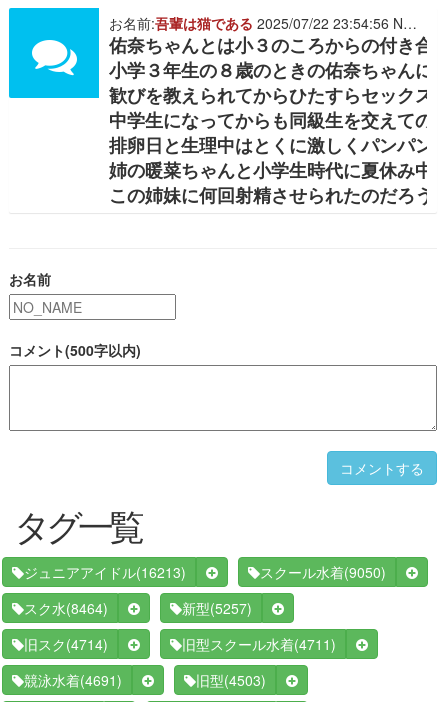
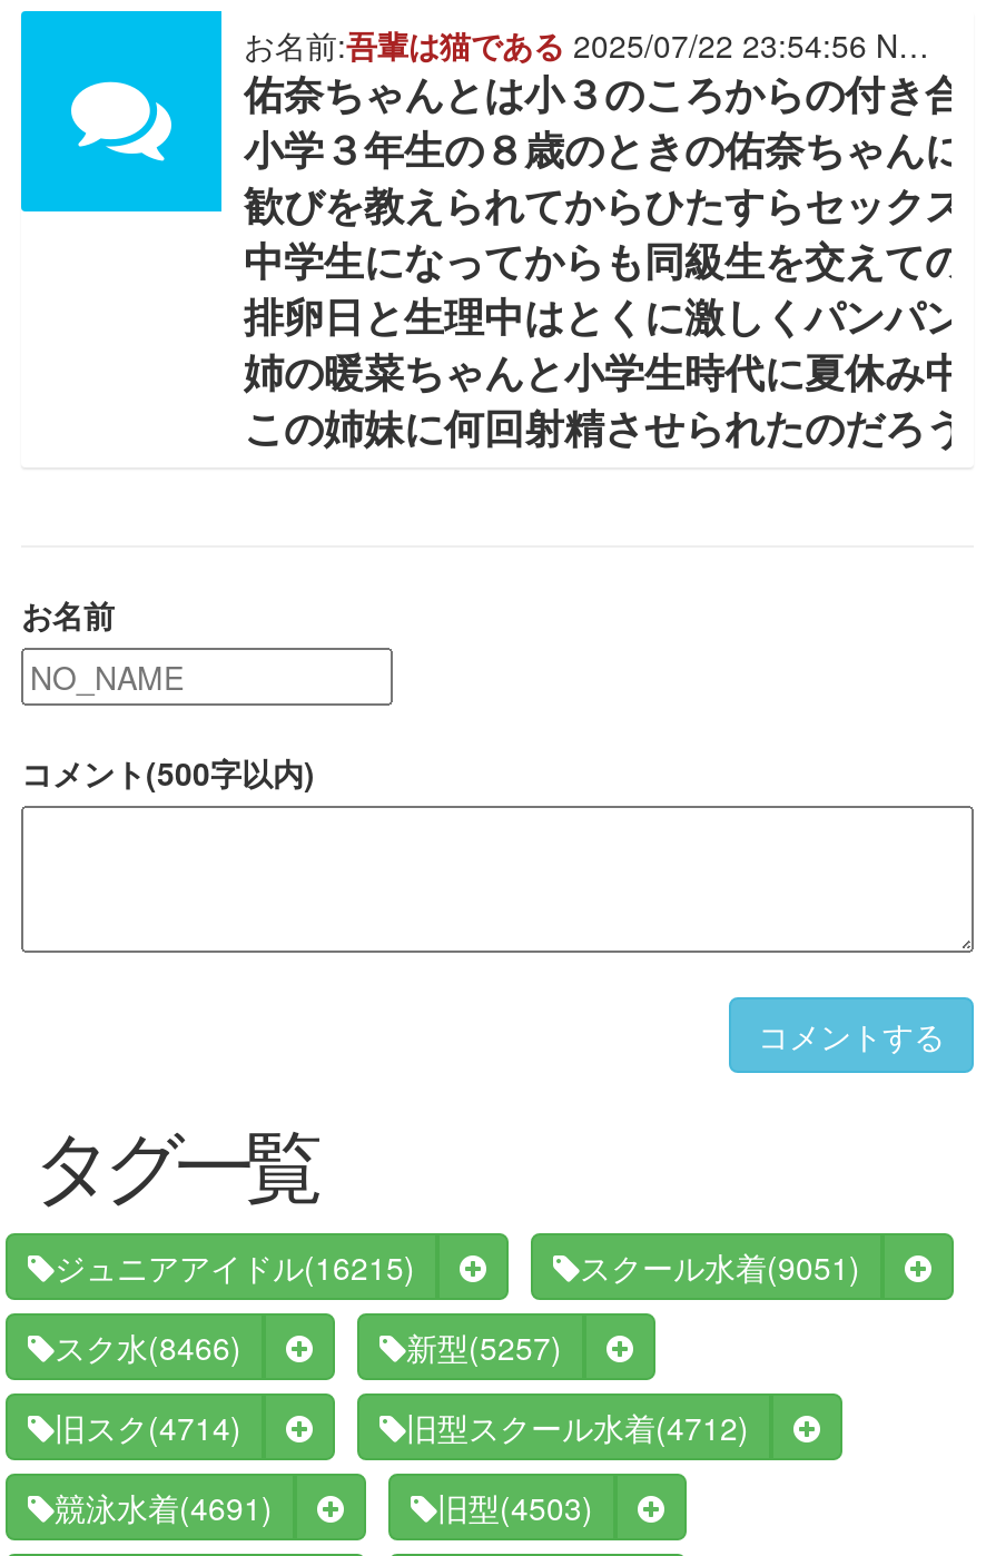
- ジュニアアイドル(16213)
+ ジュニアアイドル(16215)

- スクール水着(9050)
+ スクール水着(9051)

- スク水(8464)
+ スク水(8466)

- 旧型スクール水着(4711)
+ 旧型スクール水着(4712)
